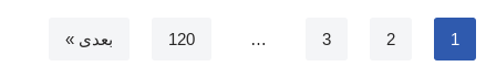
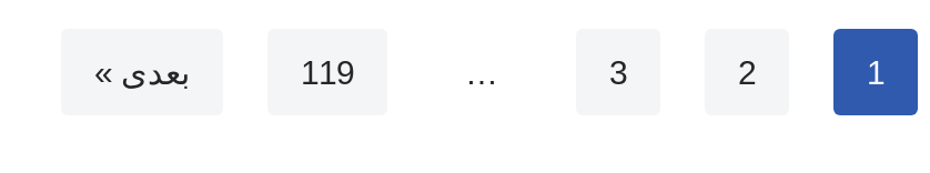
- 120
+ 119
